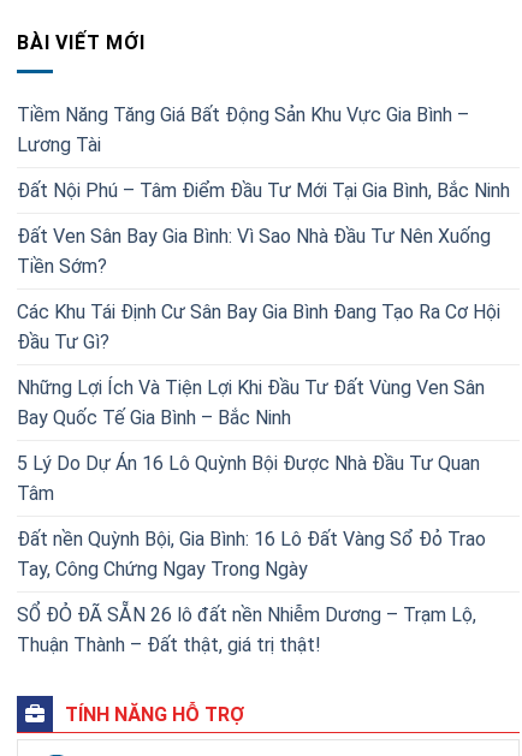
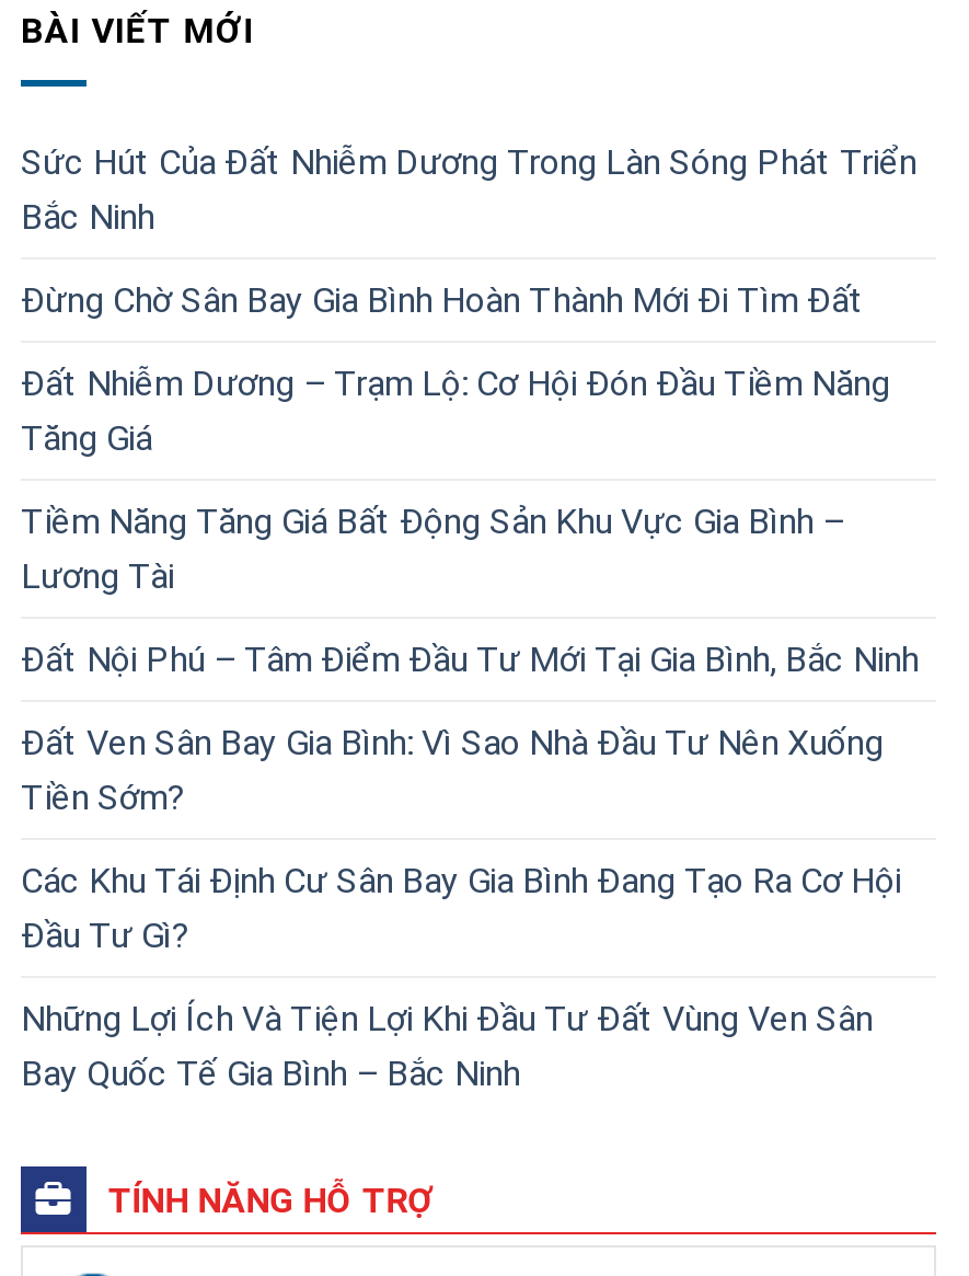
+ Sức Hút Của Đất Nhiễm Dương Trong Làn Sóng Phát Triển
+ Bắc Ninh
+ Đừng Chờ Sân Bay Gia Bình Hoàn Thành Mới Đi Tìm Đất
+ Đất Nhiễm Dương – Trạm Lộ: Cơ Hội Đón Đầu Tiềm Năng
+ Tăng Giá

moved down: Tiềm Năng Tăng Giá Bất Động Sản Khu Vực Gia Bình – | Lương Tài | Đất Nội Phú – Tâm Điểm Đầu Tư Mới Tại Gia Bình, Bắc Ninh | ... | Những Lợi Ích Và Tiện Lợi Khi Đầu Tư Đất Vùng Ven Sân | Bay Quốc Tế Gia Bình – Bắc Ninh

- 5 Lý Do Dự Án 16 Lô Quỳnh Bội Được Nhà Đầu Tư Quan
- Tâm
- Đất nền Quỳnh Bội, Gia Bình: 16 Lô Đất Vàng Sổ Đỏ Trao
- Tay, Công Chứng Ngay Trong Ngày
- SỔ ĐỎ ĐÃ SẴN 26 lô đất nền Nhiễm Dương – Trạm Lộ,
- Thuận Thành – Đất thật, giá trị thật!
